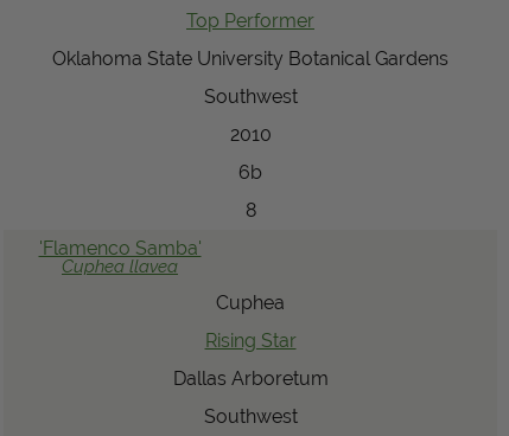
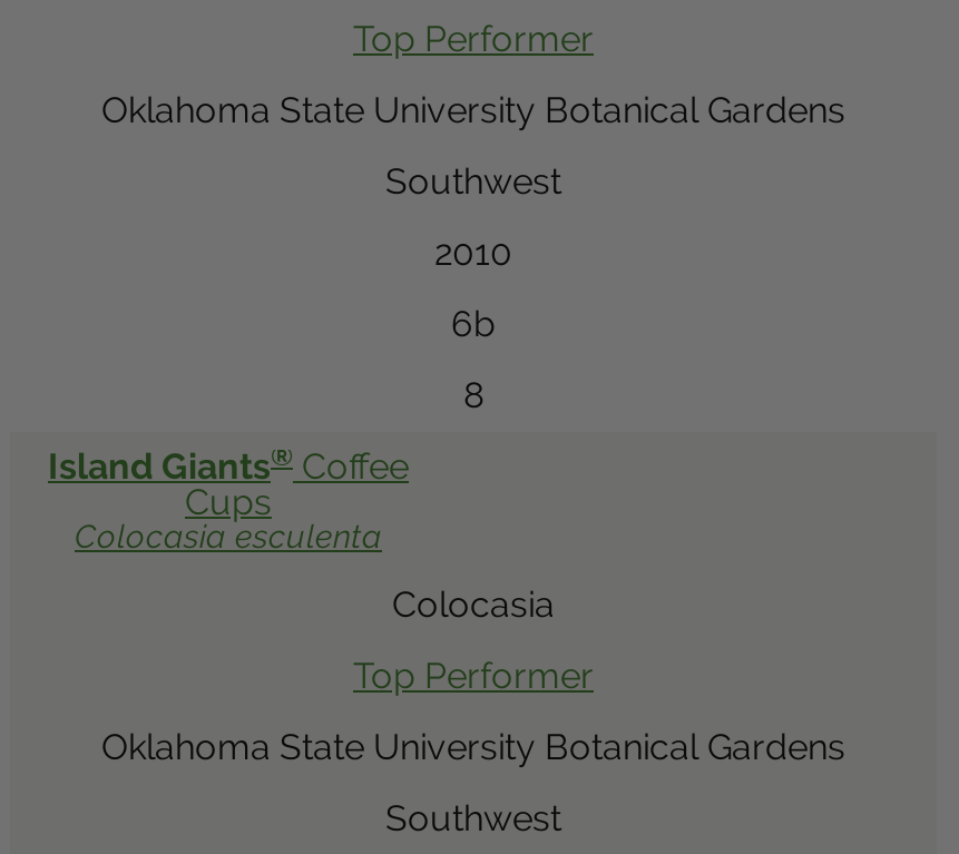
- 'Flamenco Samba'
- Cuphea llavea
+ Island Giants® Coffee
+ Cups
+ Colocasia esculenta

- Cuphea
+ Colocasia

- Rising Star
+ Top Performer

- Dallas Arboretum
+ Oklahoma State University Botanical Gardens
